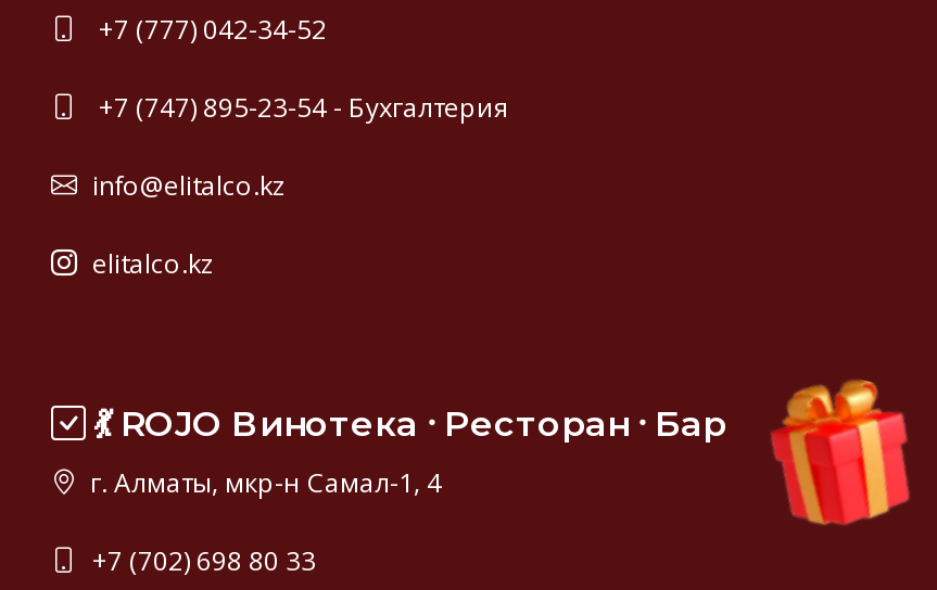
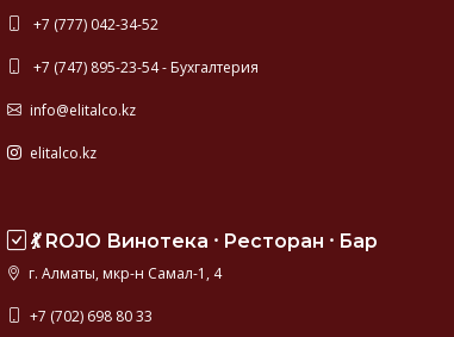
- [image]
